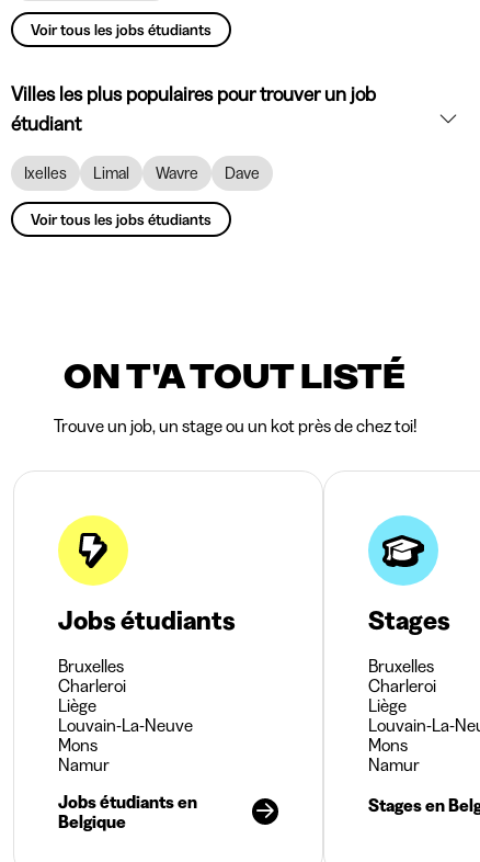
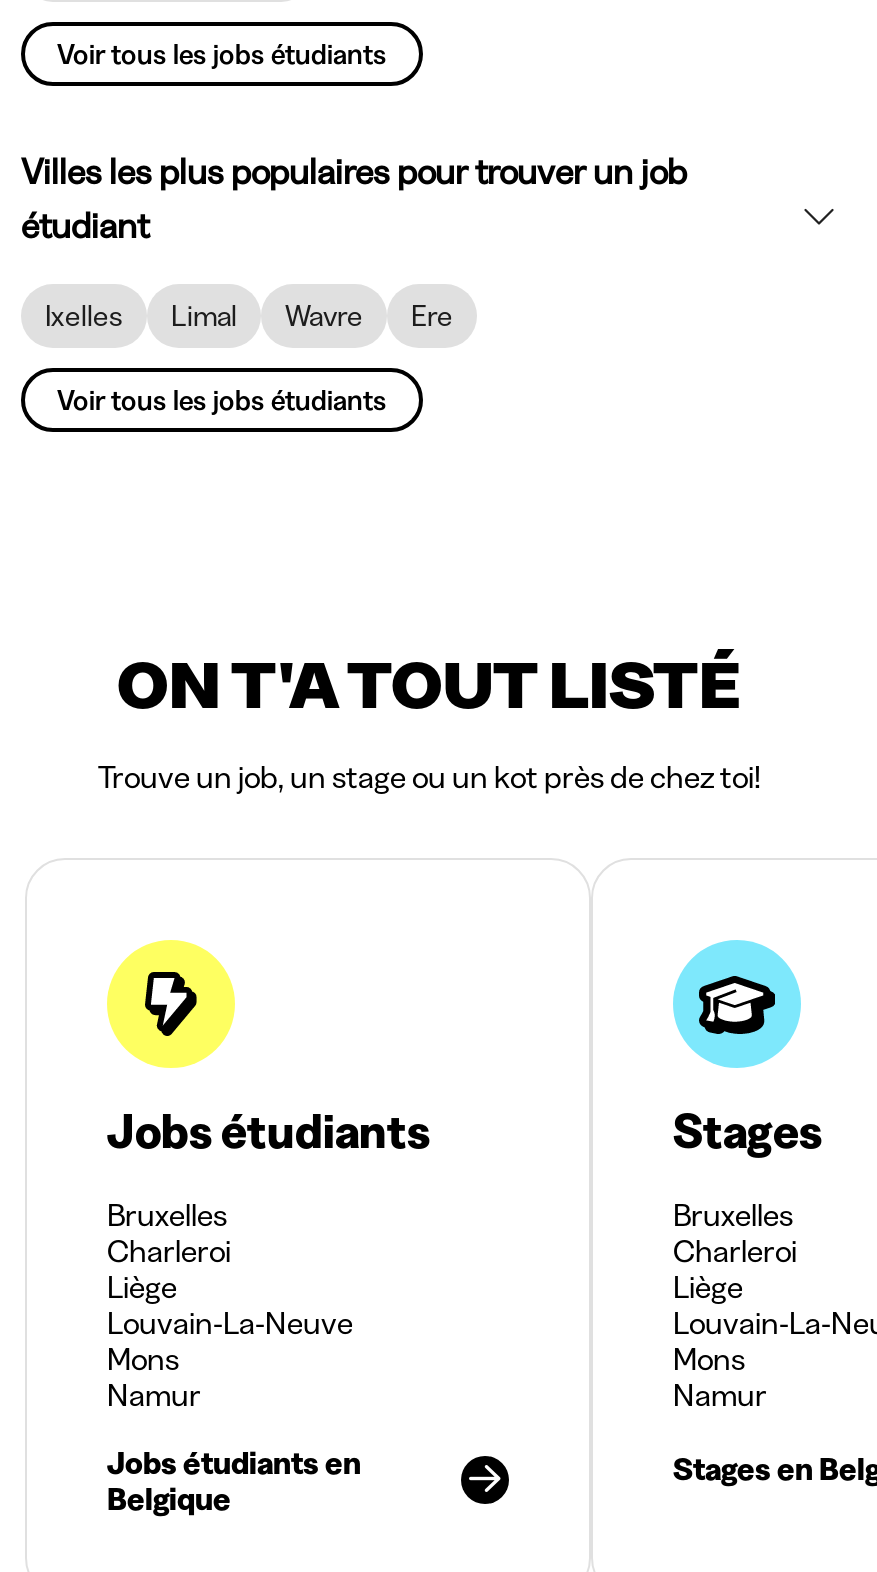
- Dave
+ Ere
